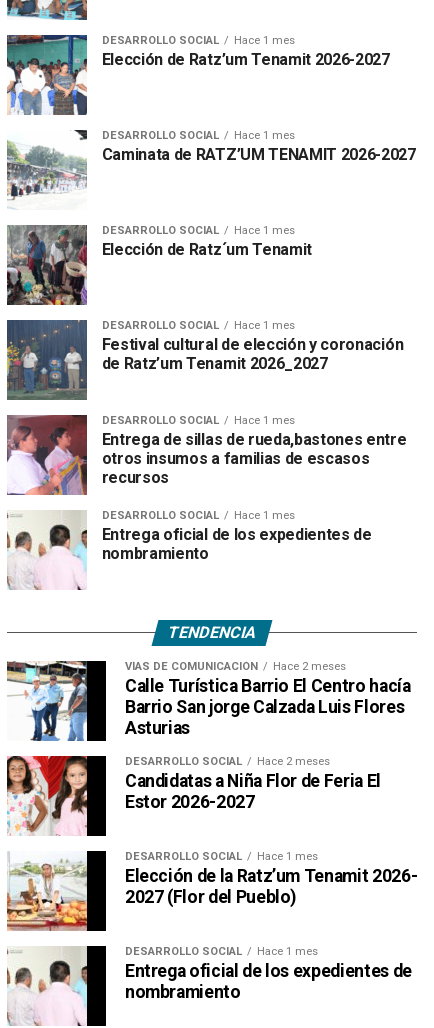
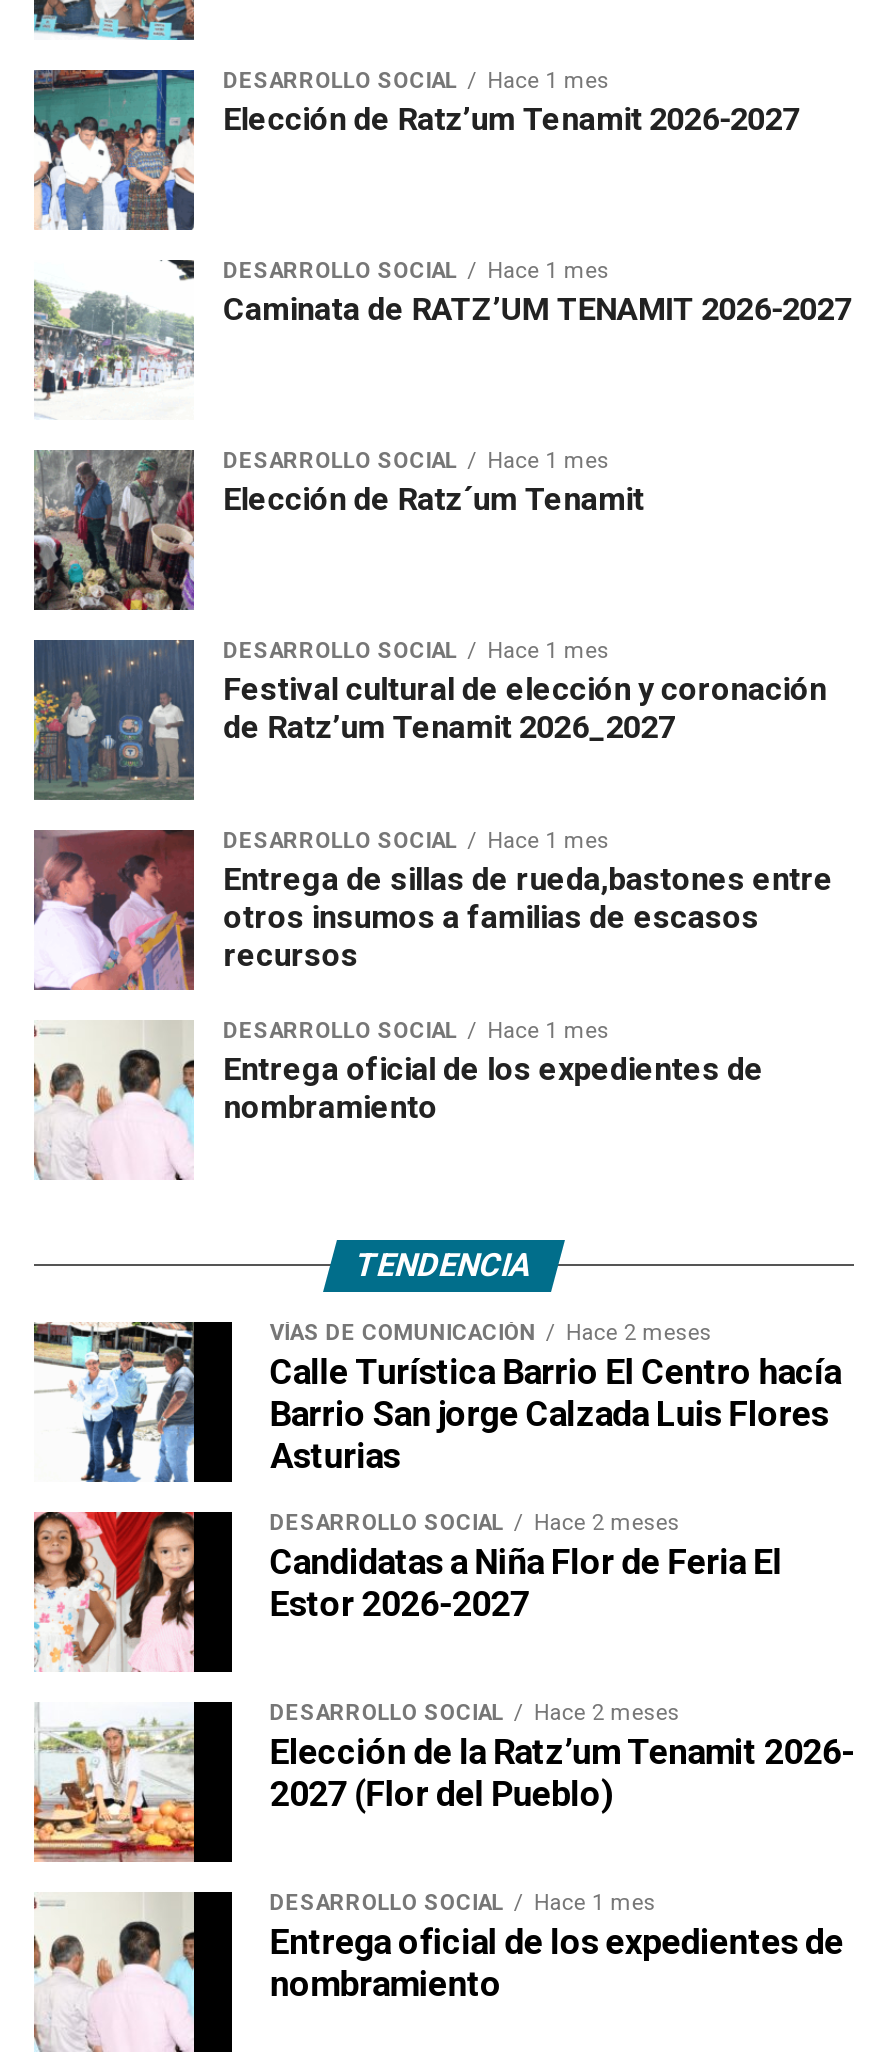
- DESARROLLO SOCIAL Hace 1 mes
+ DESARROLLO SOCIAL Hace 2 meses
